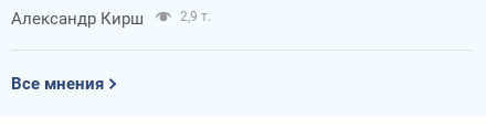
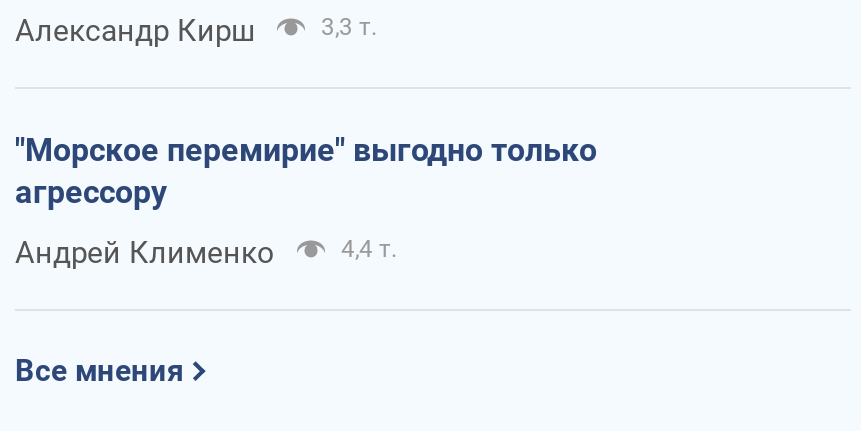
- 2,9 т.
+ 3,3 т.
+ "Морское перемирие" выгодно только
+ агрессору
+ Андрей Клименко
+ 4,4 т.
